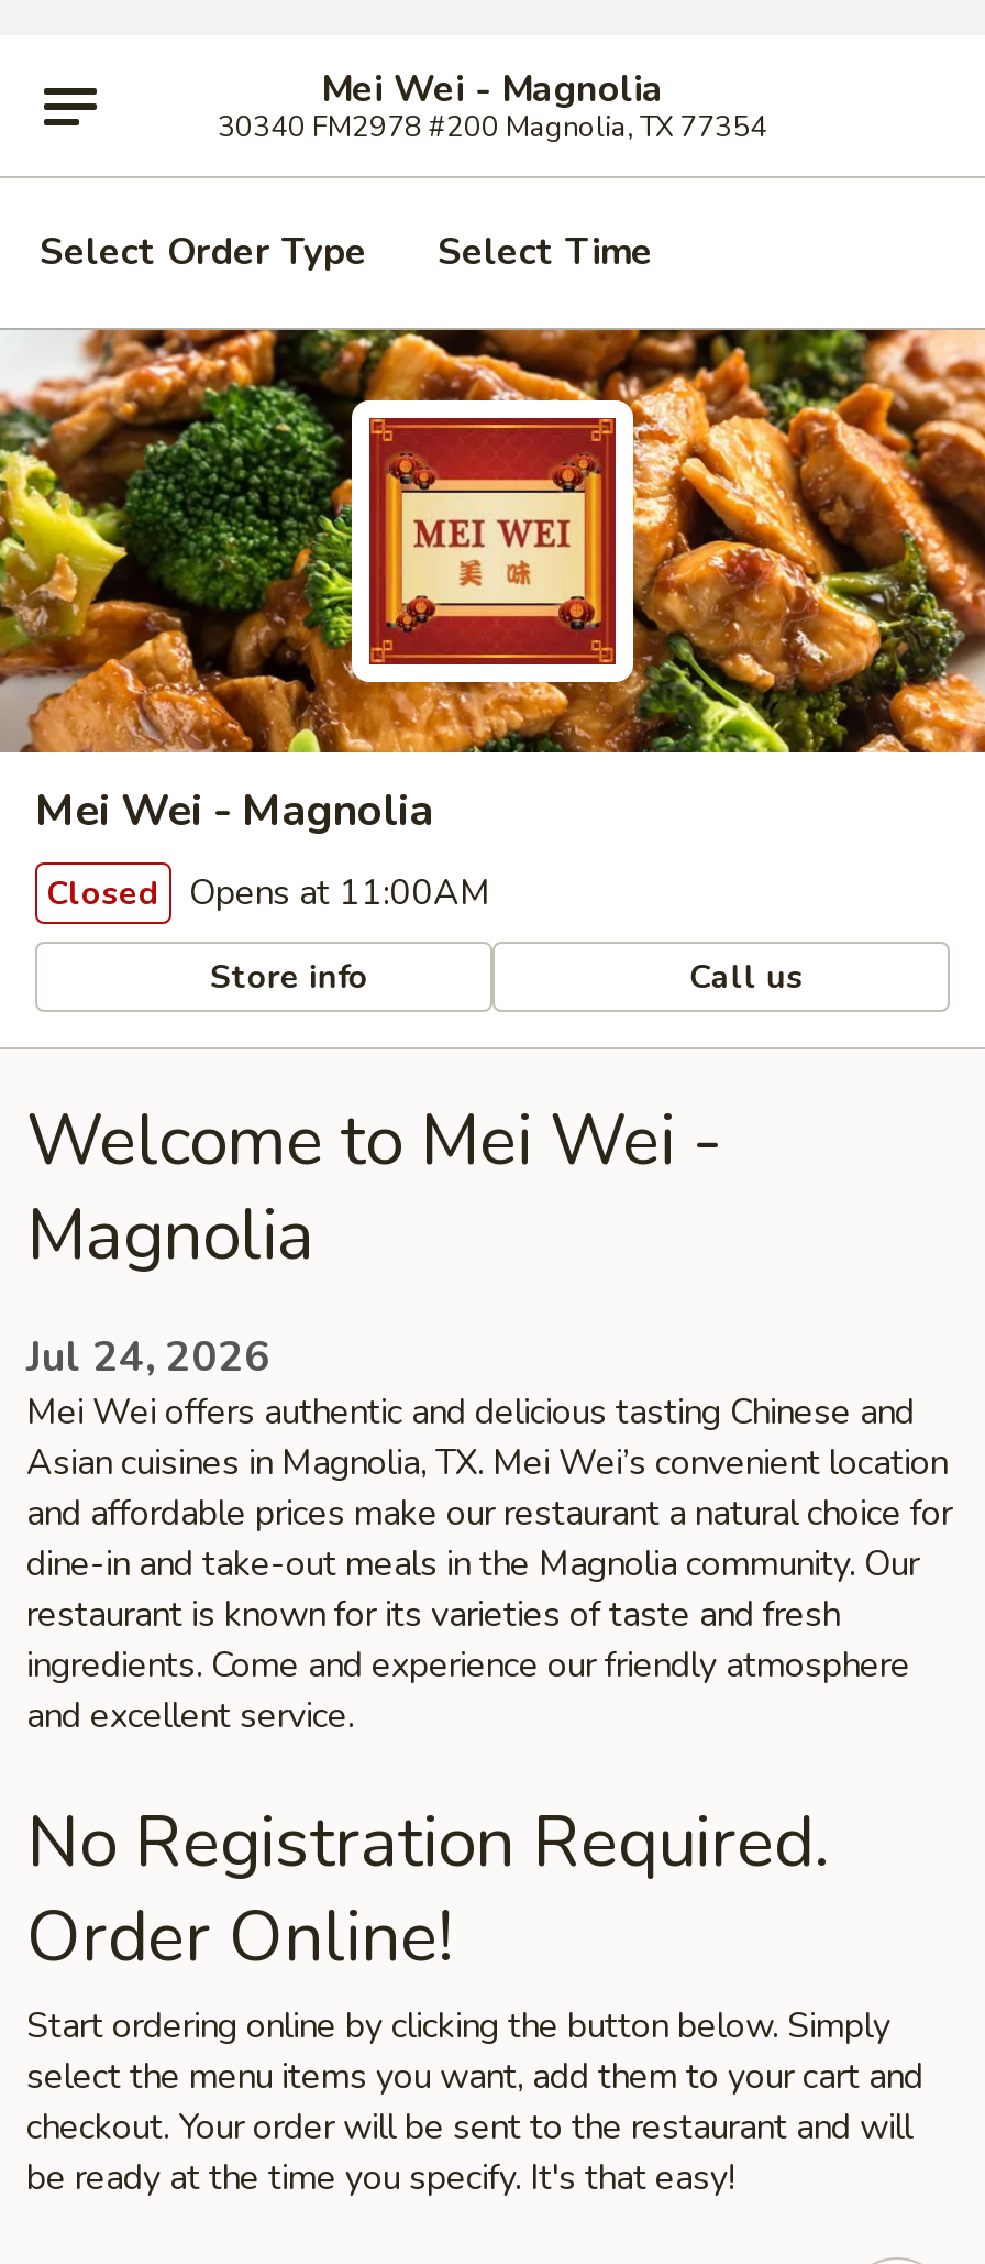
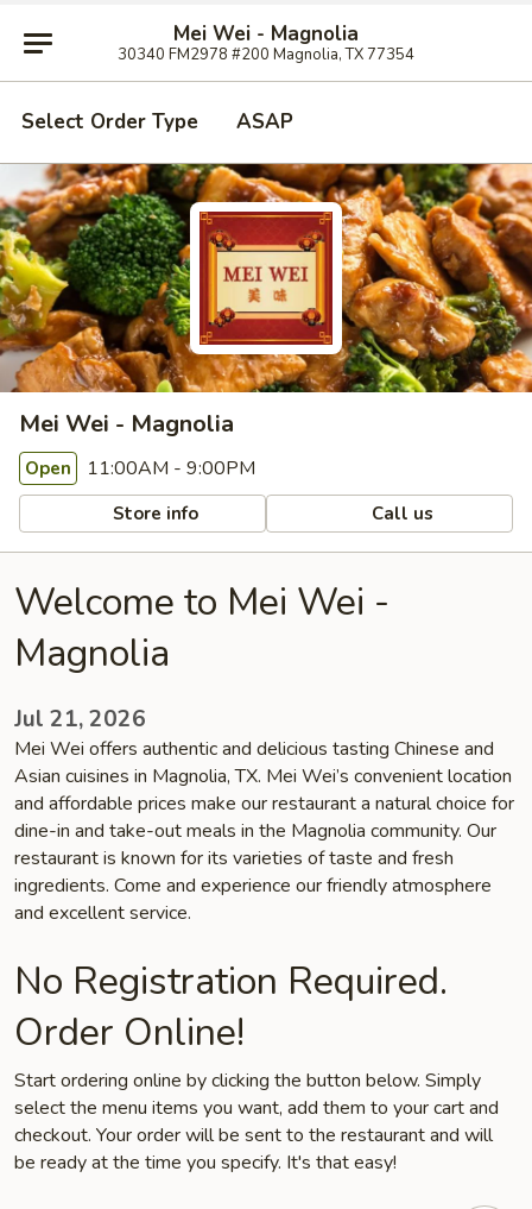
- Select Time
+ ASAP

- Closed Opens at 11:00AM
+ Open 11:00AM - 9:00PM

- Jul 24, 2026
+ Jul 21, 2026
